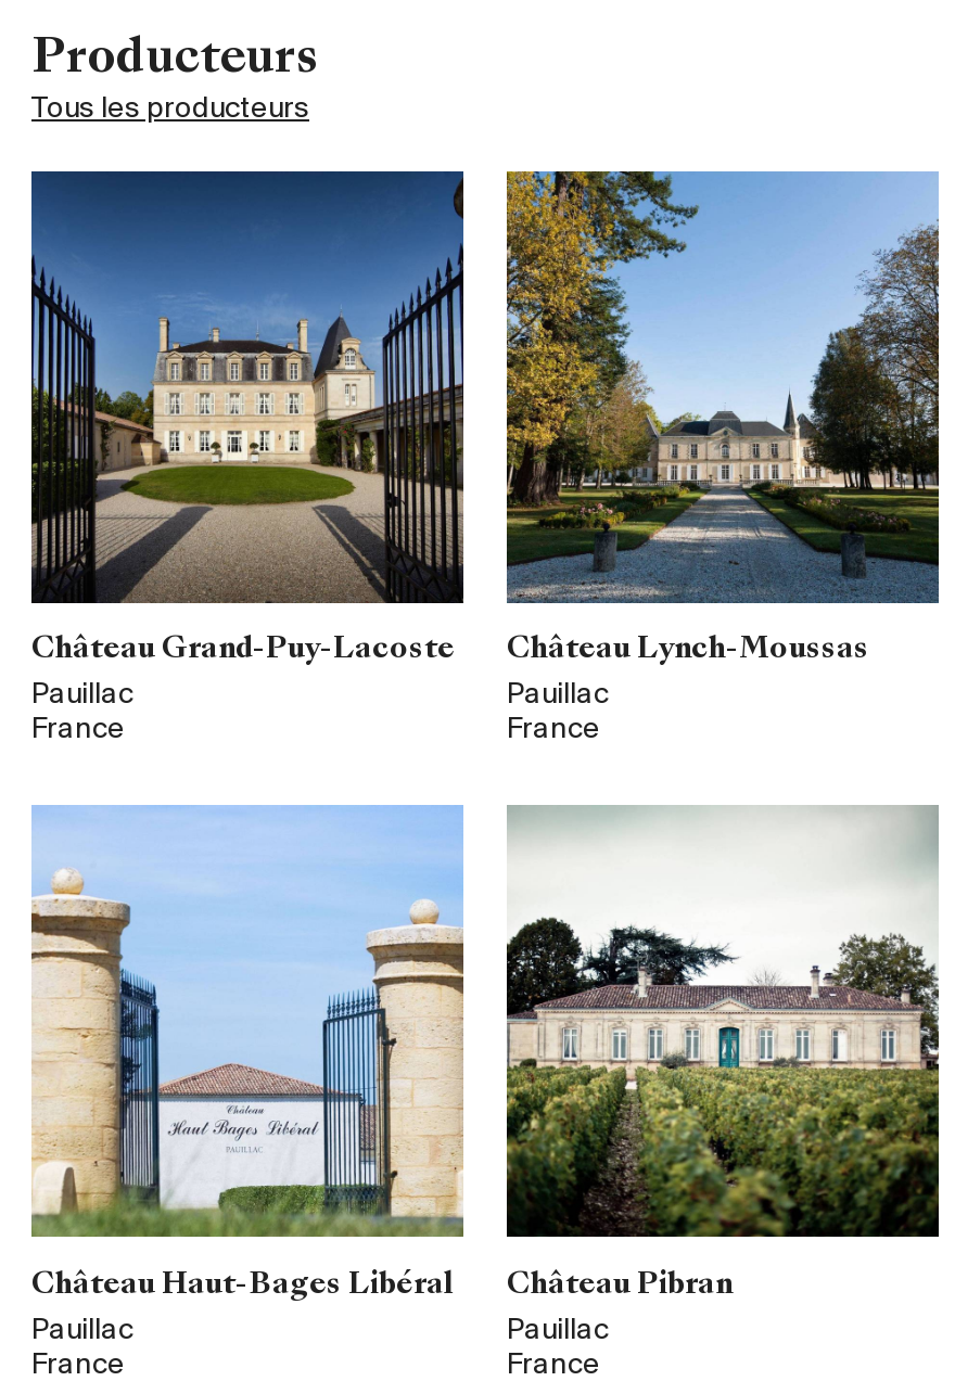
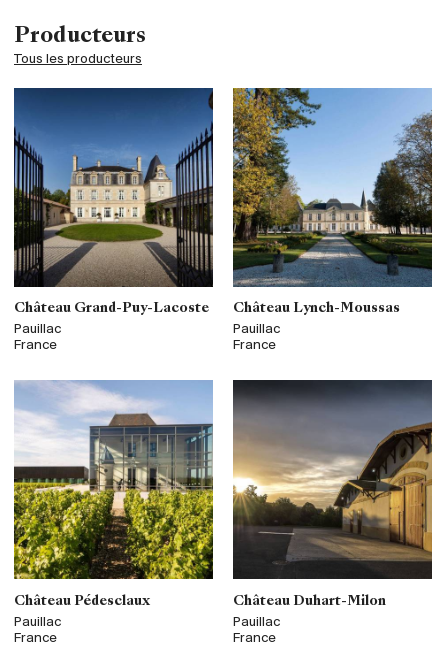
- [image]
- Château Haut-Bages Libéral
+ [image]
+ Château Pédesclaux

- [image]
- Château Pibran
+ [image]
+ Château Duhart-Milon
